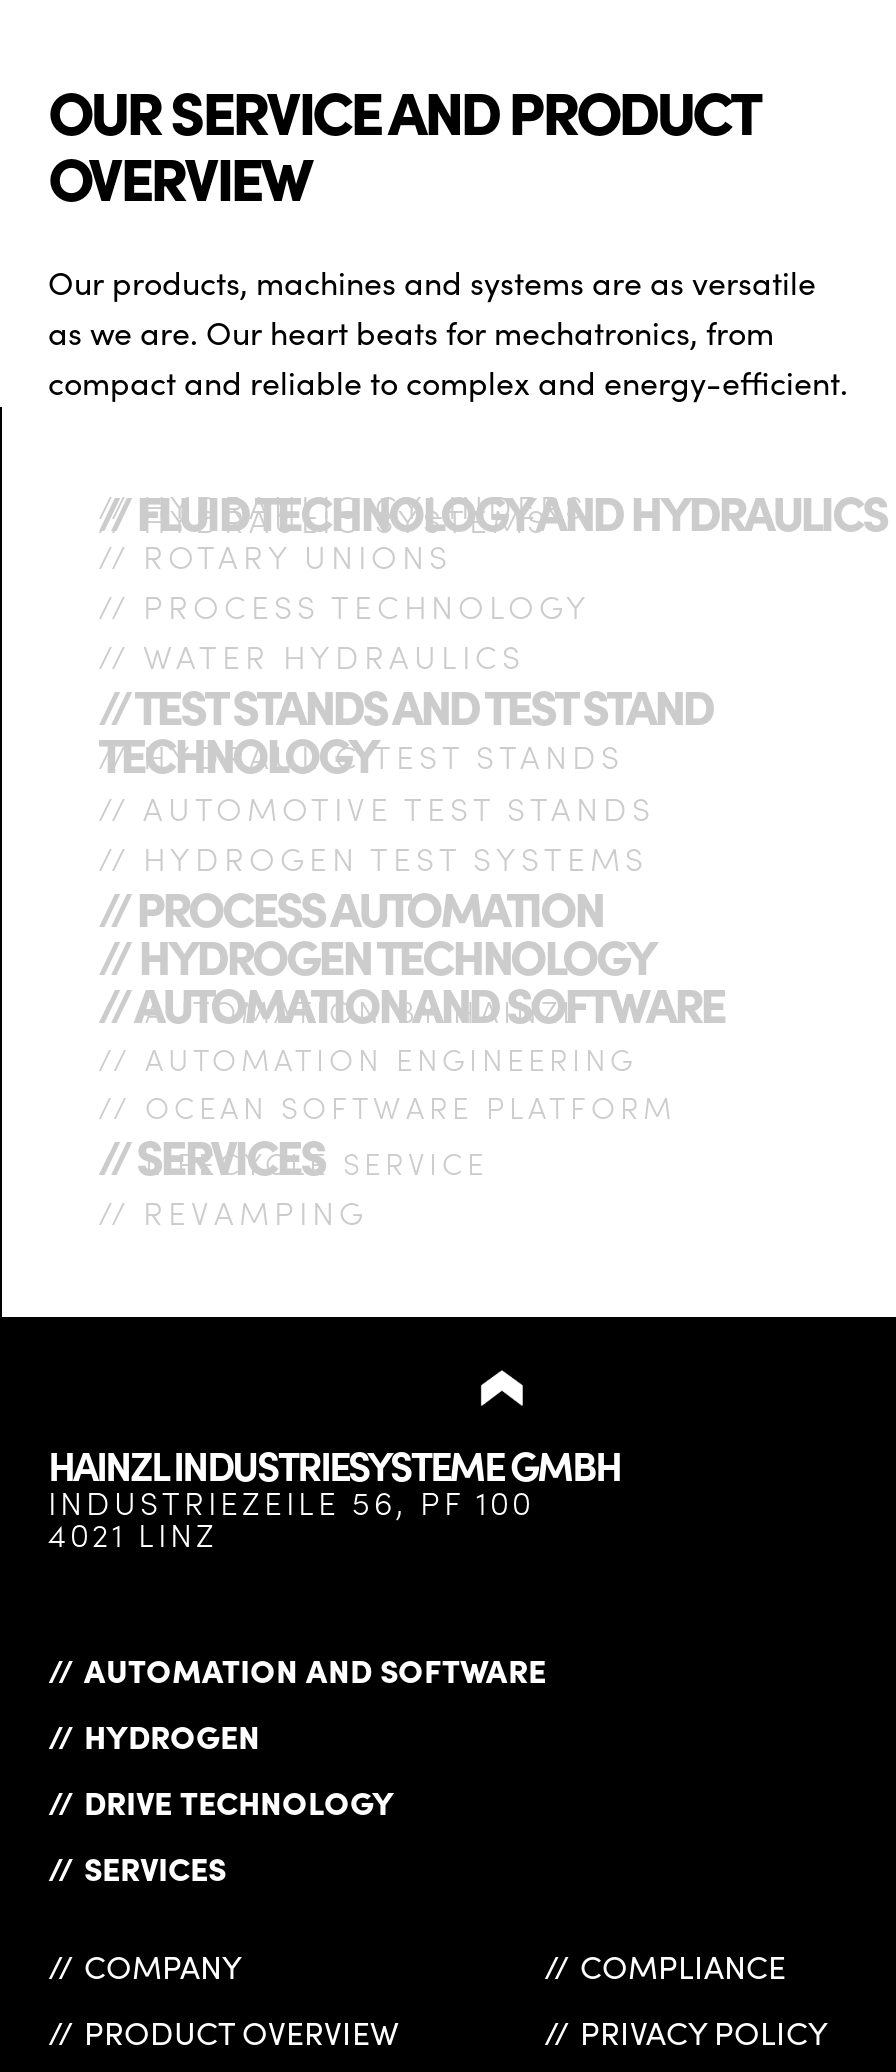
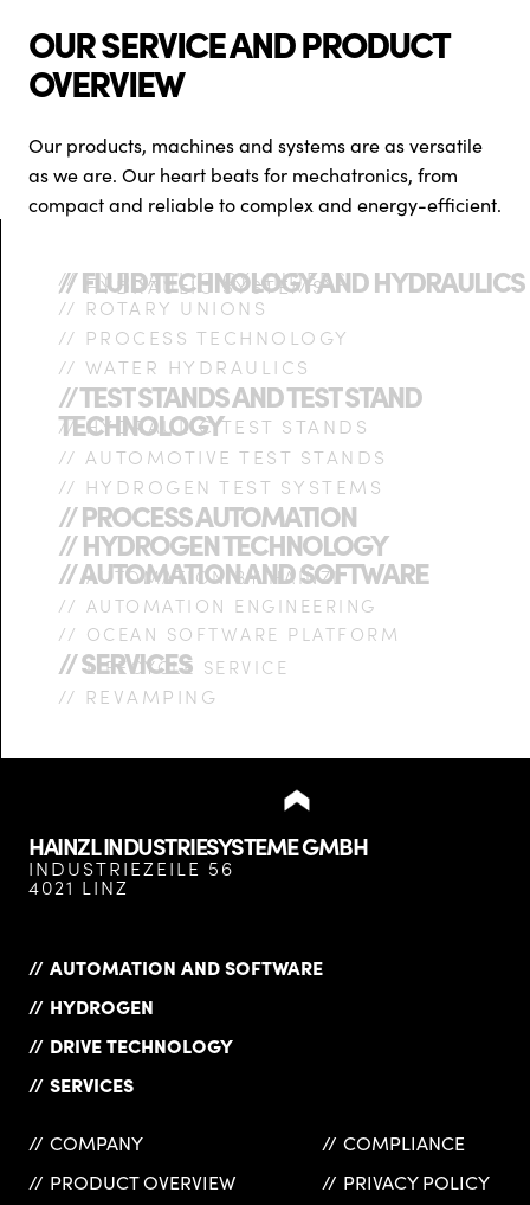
- INDUSTRIEZEILE 56, PF 100
+ INDUSTRIEZEILE 56
